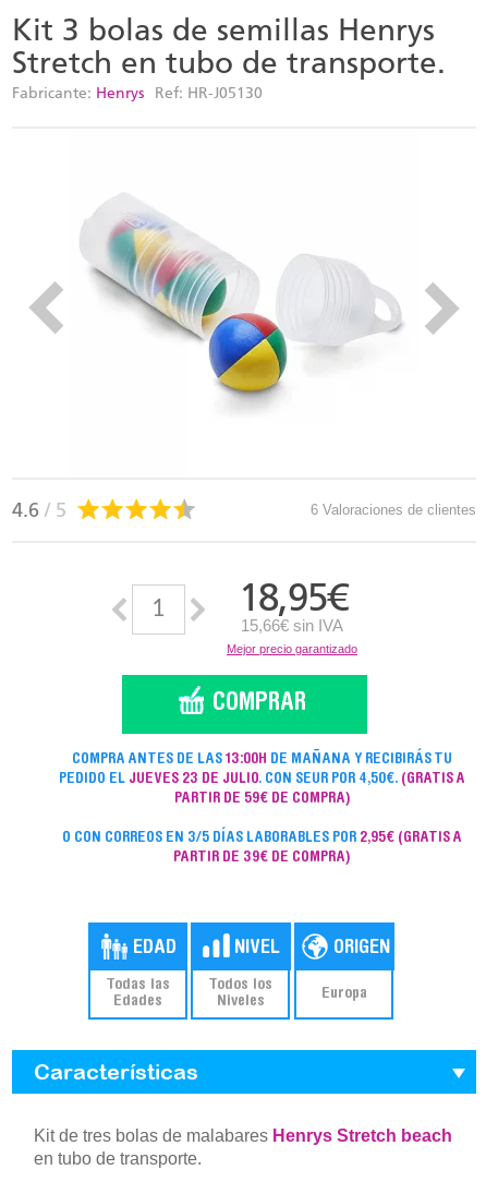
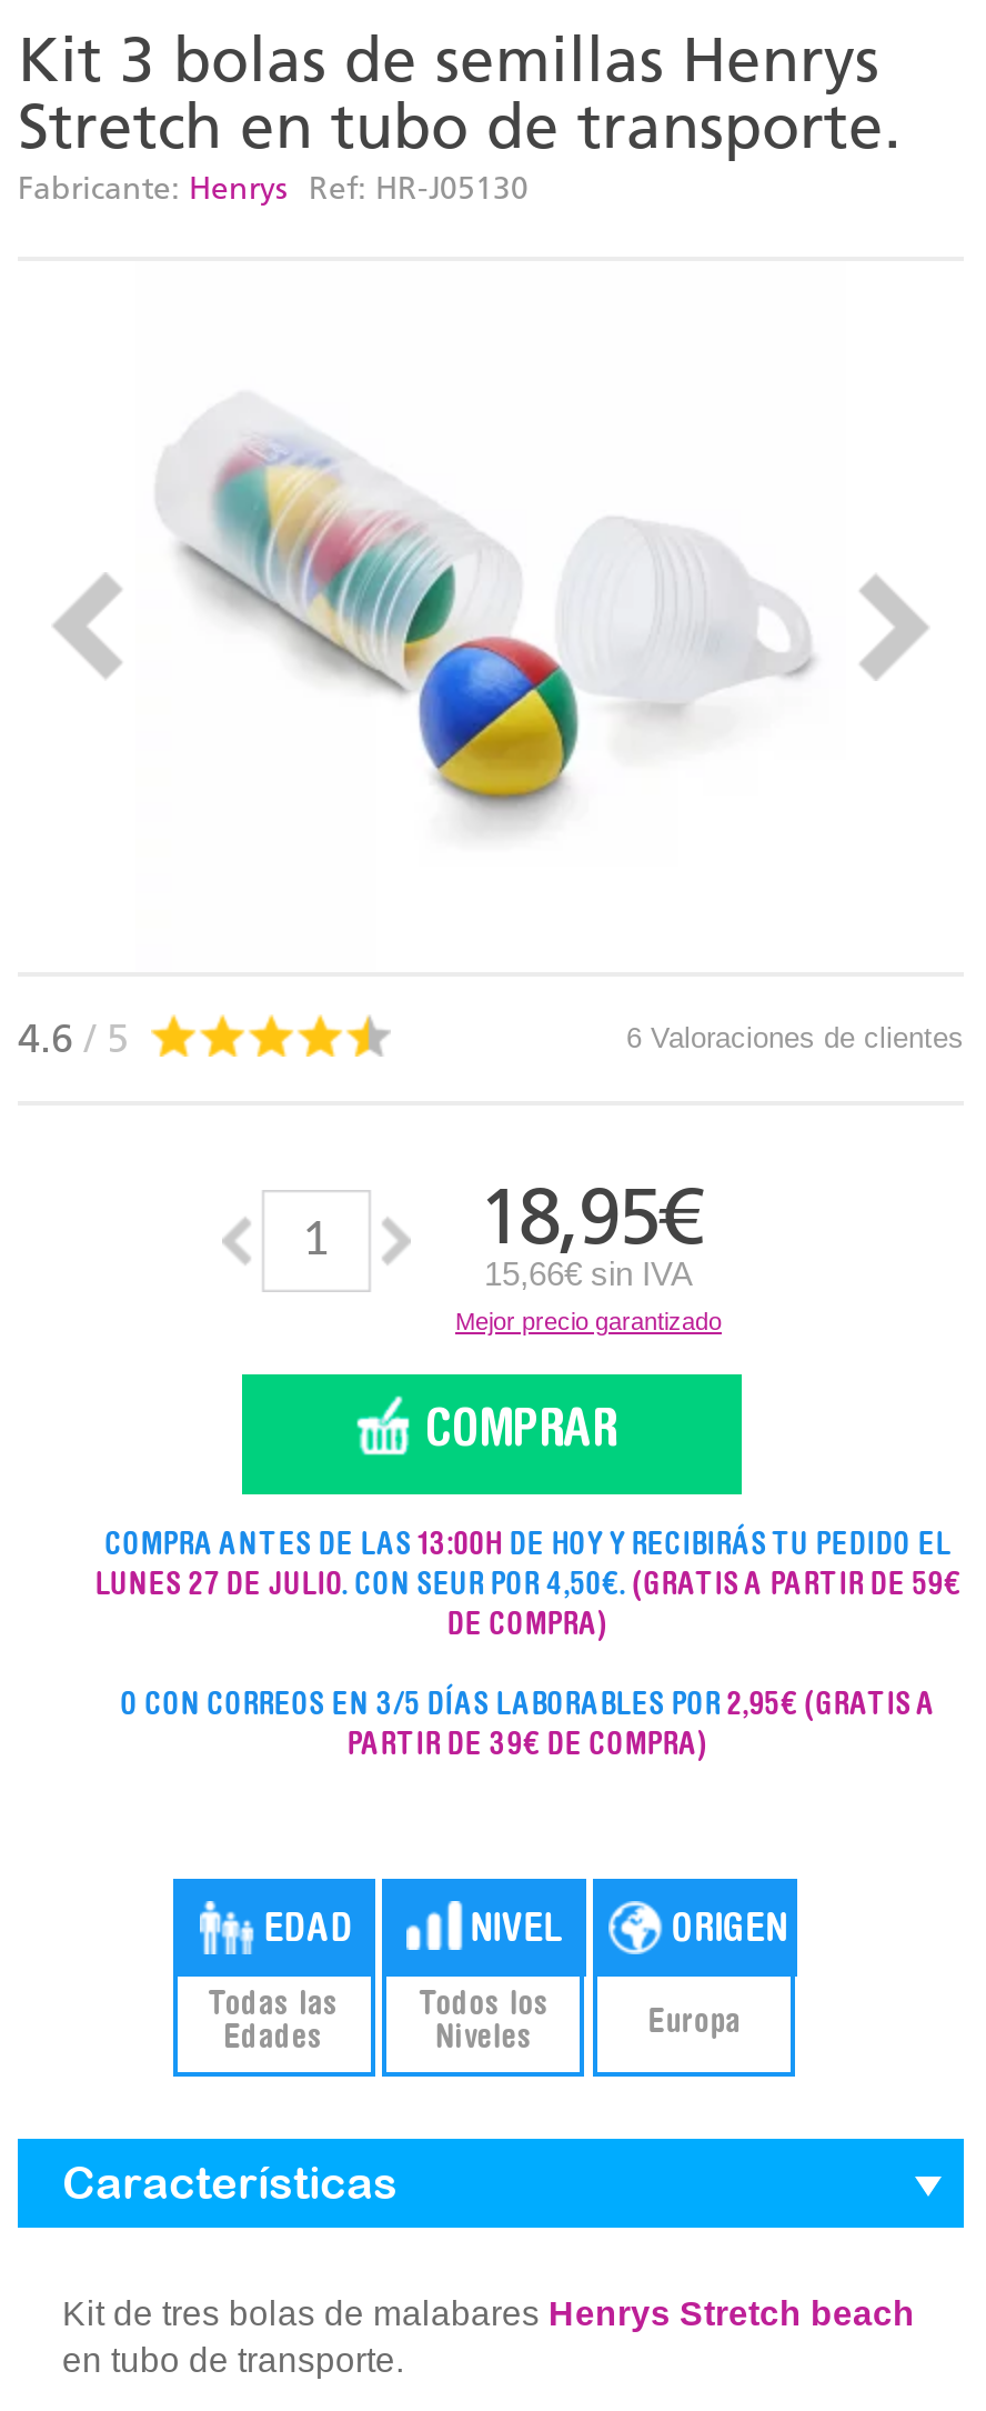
- COMPRA ANTES DE LAS 13:00H DE MAÑANA Y RECIBIRÁS TU
- PEDIDO EL JUEVES 23 DE JULIO. CON SEUR POR 4,50€. (GRATIS A
- PARTIR DE 59€ DE COMPRA)
+ COMPRA ANTES DE LAS 13:00H DE HOY Y RECIBIRÁS TU PEDIDO EL
+ LUNES 27 DE JULIO. CON SEUR POR 4,50€. (GRATIS A PARTIR DE 59€
+ DE COMPRA)
